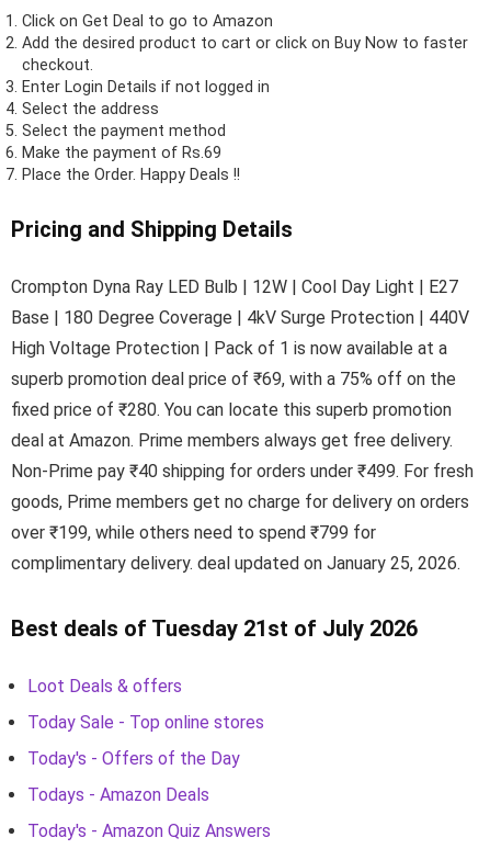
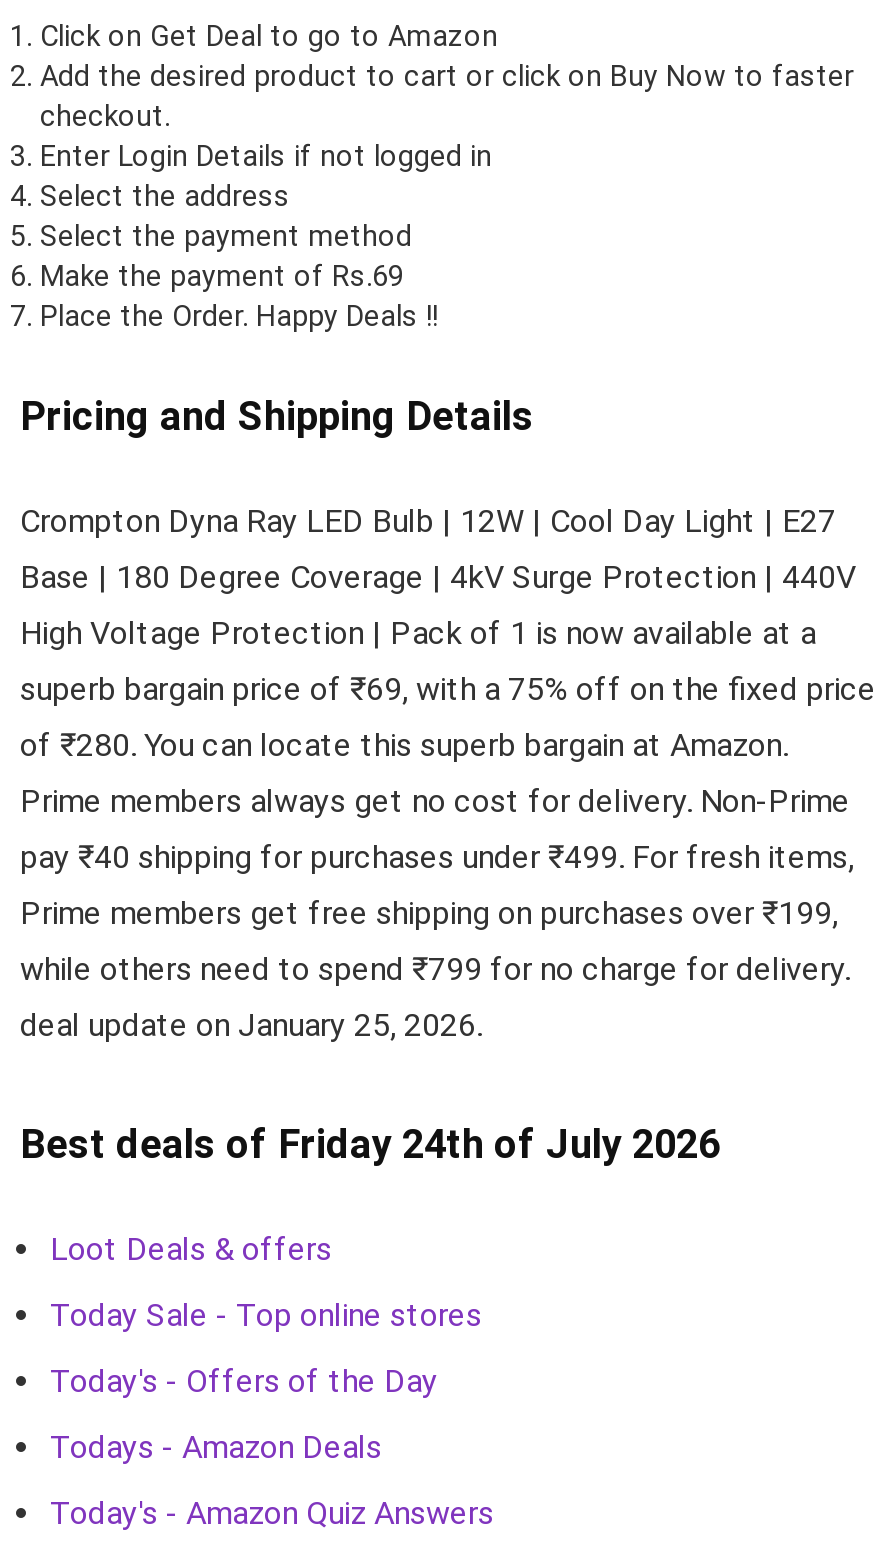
- superb promotion deal price of ₹69, with a 75% off on the
+ superb bargain price of ₹69, with a 75% off on the fixed price

- fixed price of ₹280. You can locate this superb promotion
+ of ₹280. You can locate this superb bargain at Amazon.

- deal at Amazon. Prime members always get free delivery.
+ Prime members always get no cost for delivery. Non-Prime

- Non-Prime pay ₹40 shipping for orders under ₹499. For fresh
+ pay ₹40 shipping for purchases under ₹499. For fresh items,

- goods, Prime members get no charge for delivery on orders
+ Prime members get free shipping on purchases over ₹199,

- over ₹199, while others need to spend ₹799 for
+ while others need to spend ₹799 for no charge for delivery.

- complimentary delivery. deal updated on January 25, 2026.
+ deal update on January 25, 2026.

- Best deals of Tuesday 21st of July 2026
+ Best deals of Friday 24th of July 2026
